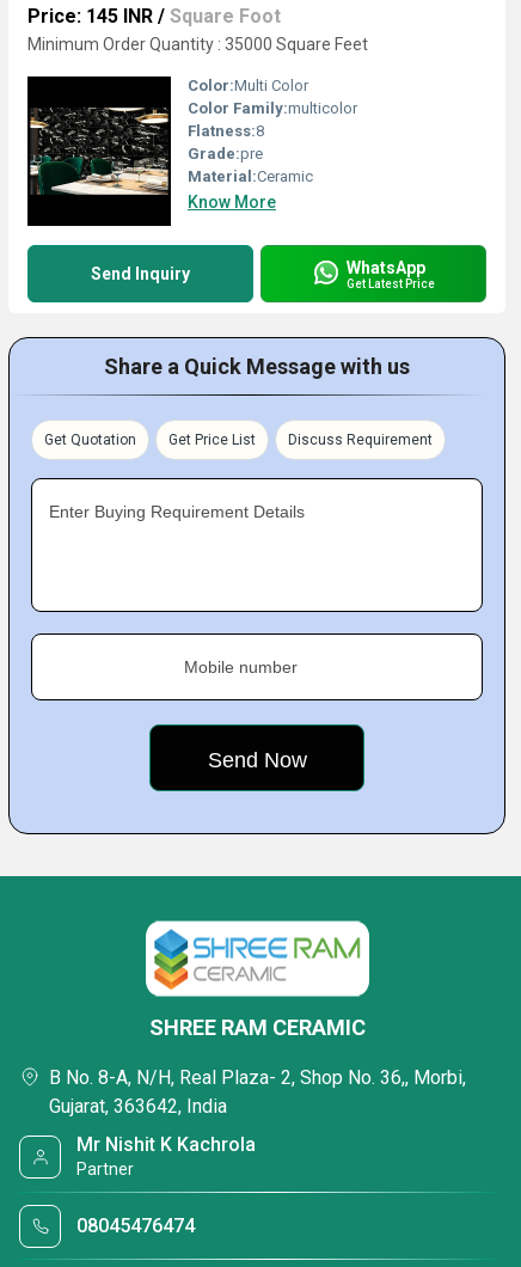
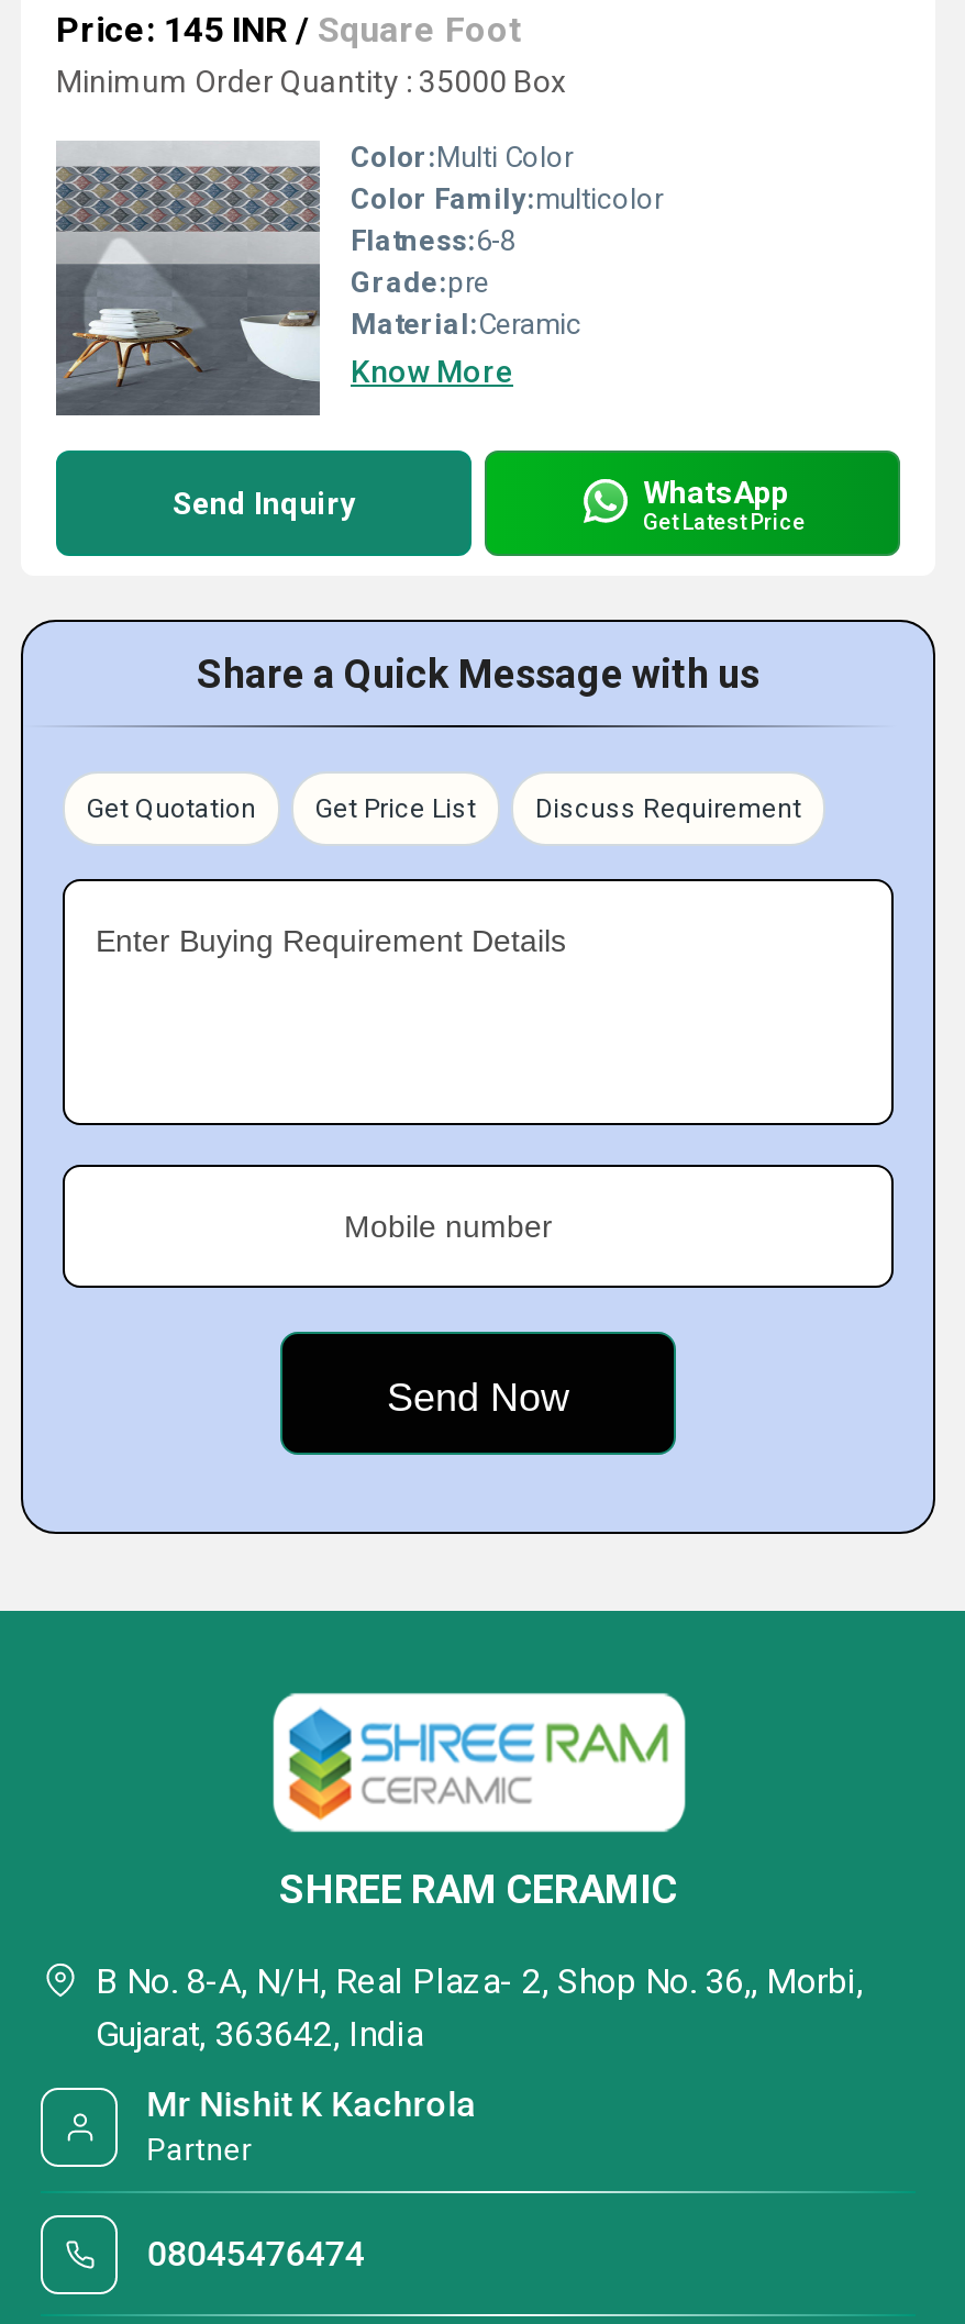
- Minimum Order Quantity : 35000 Square Feet
+ Minimum Order Quantity : 35000 Box

- [image]
- Flatness:8
+ [image]
+ Flatness:6-8
